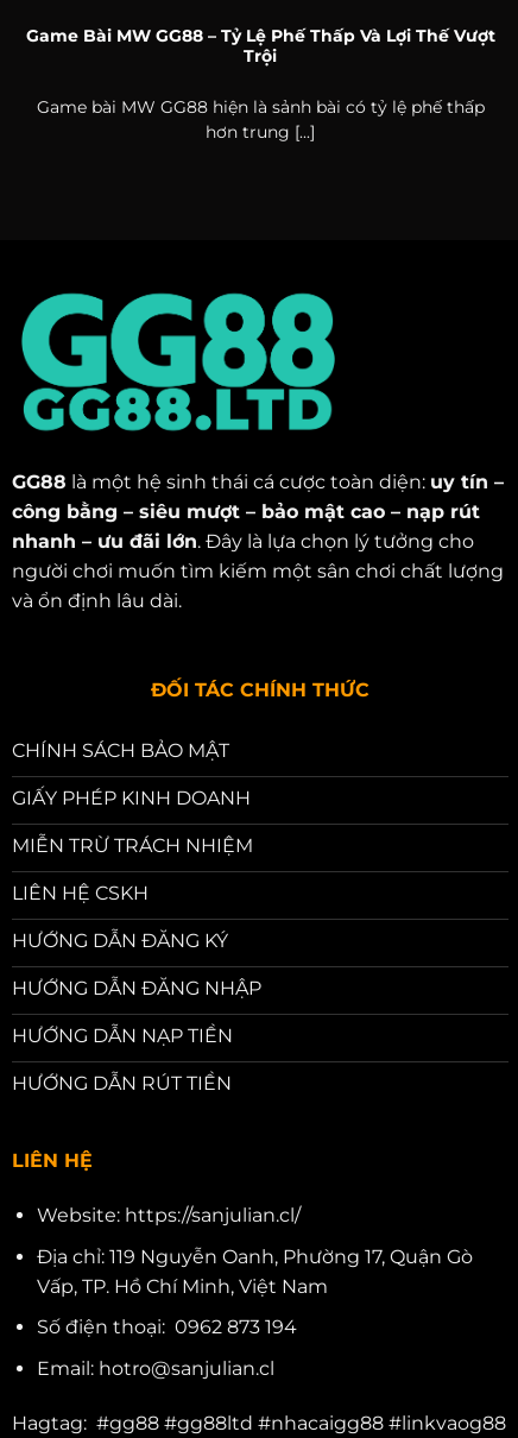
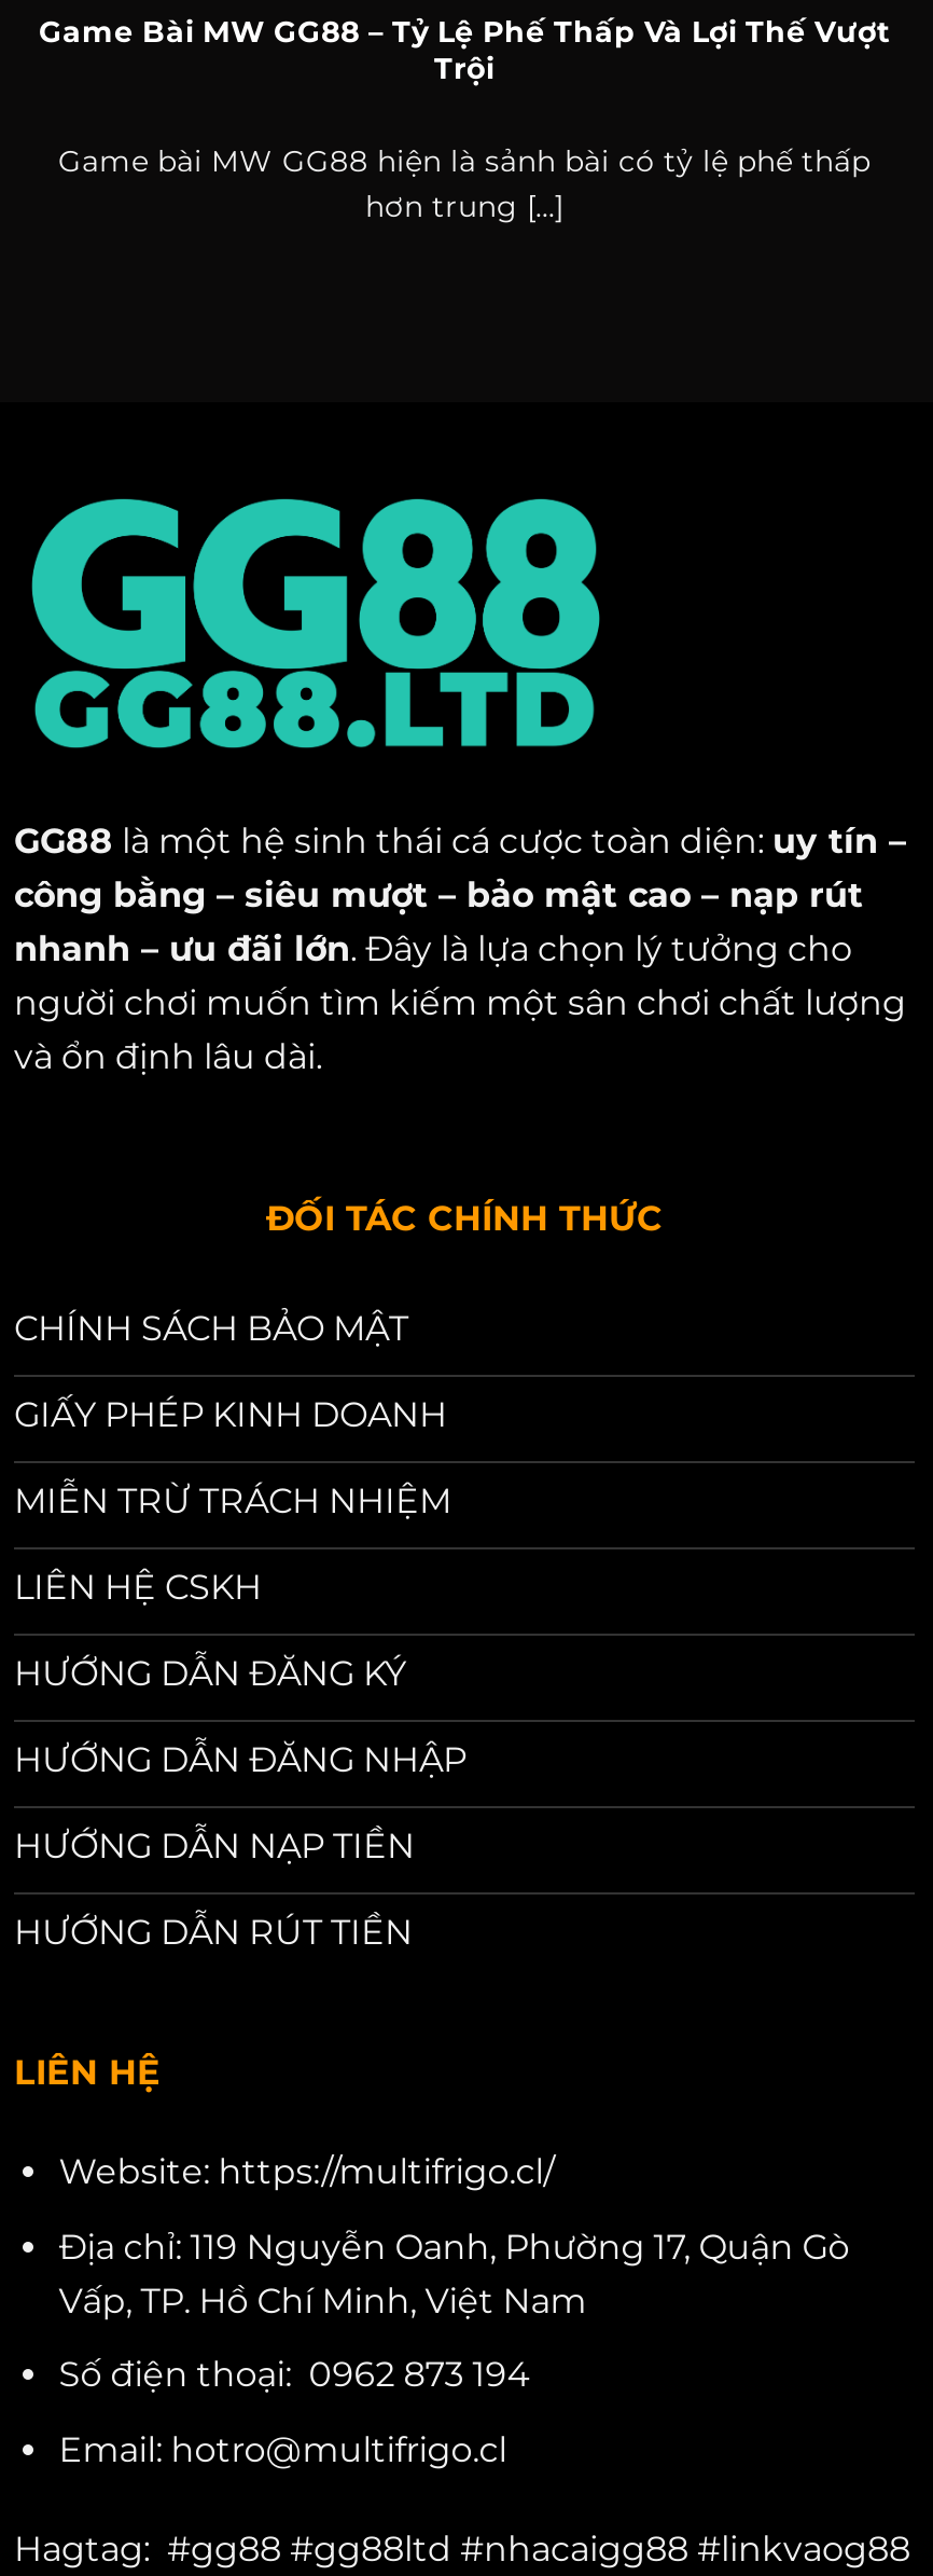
- Website: https://sanjulian.cl/
+ Website: https://multifrigo.cl/

- Email: hotro@sanjulian.cl
+ Email: hotro@multifrigo.cl
